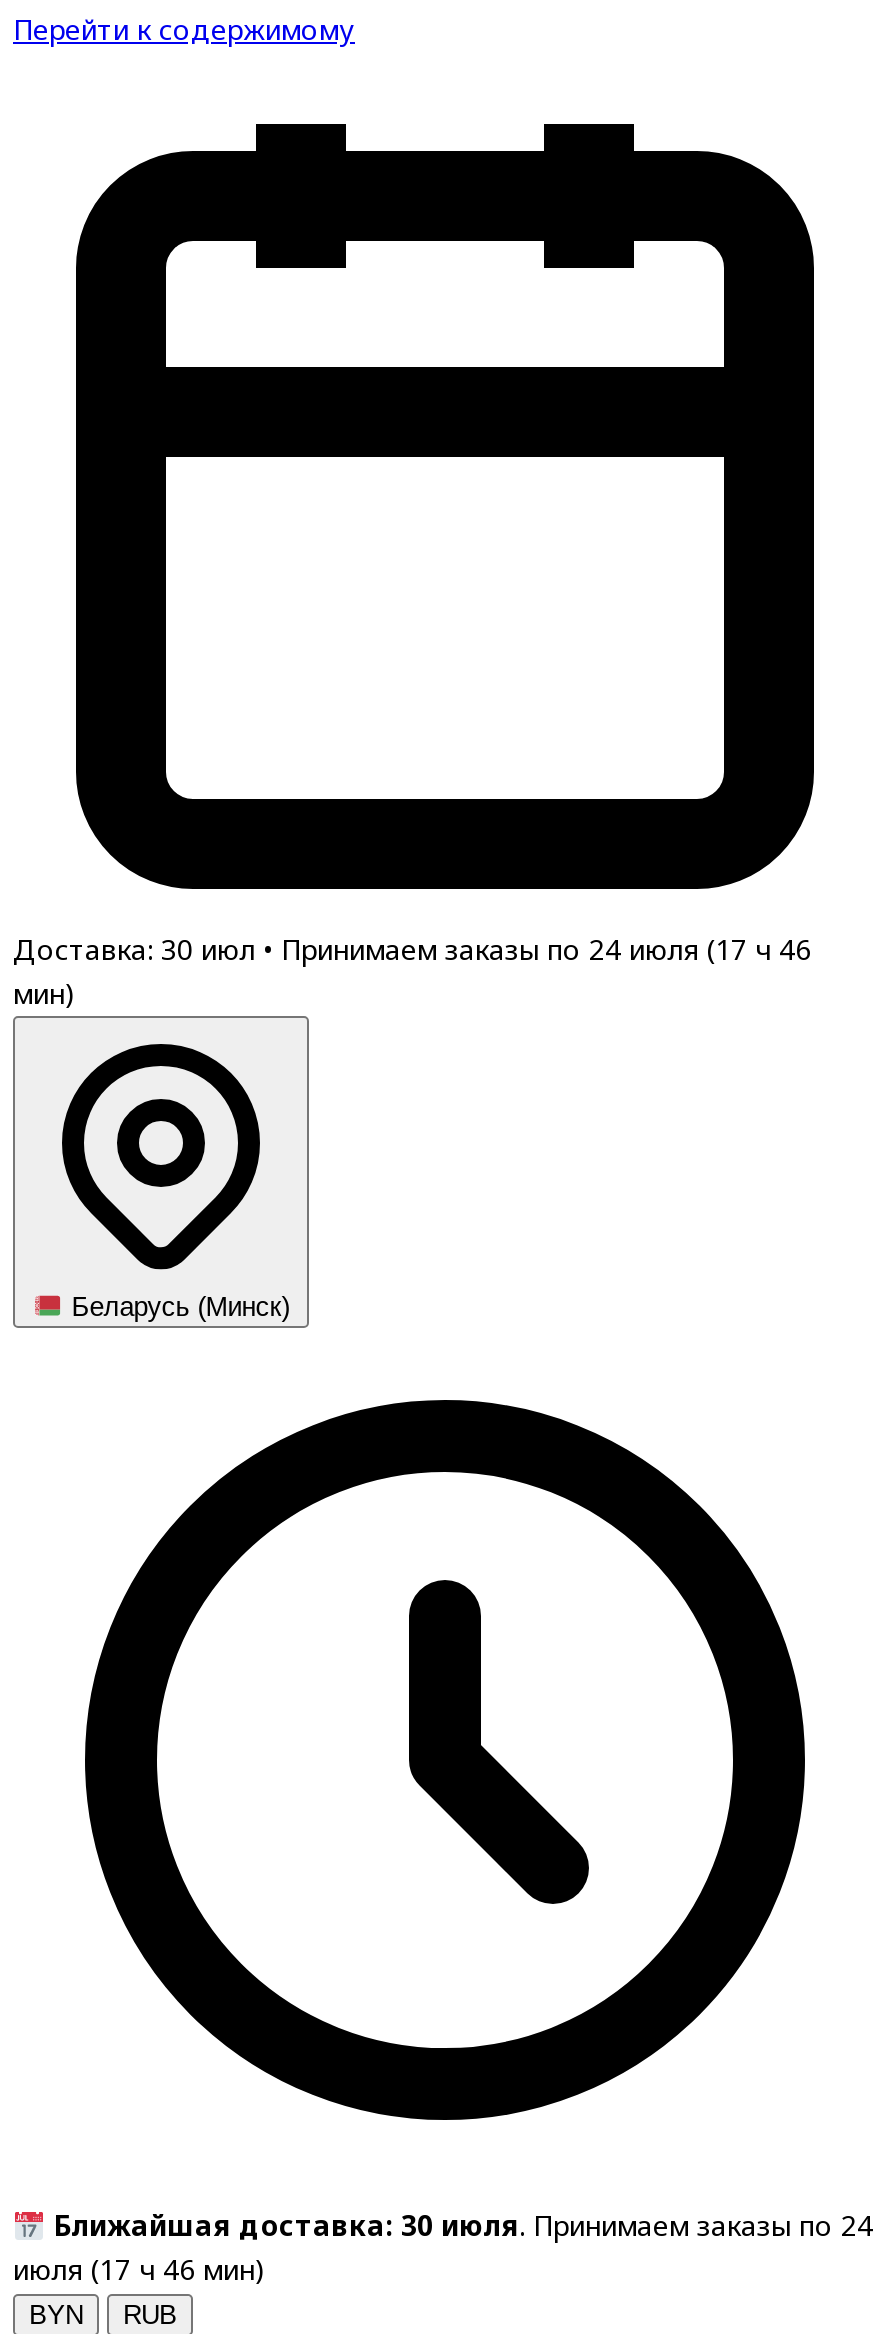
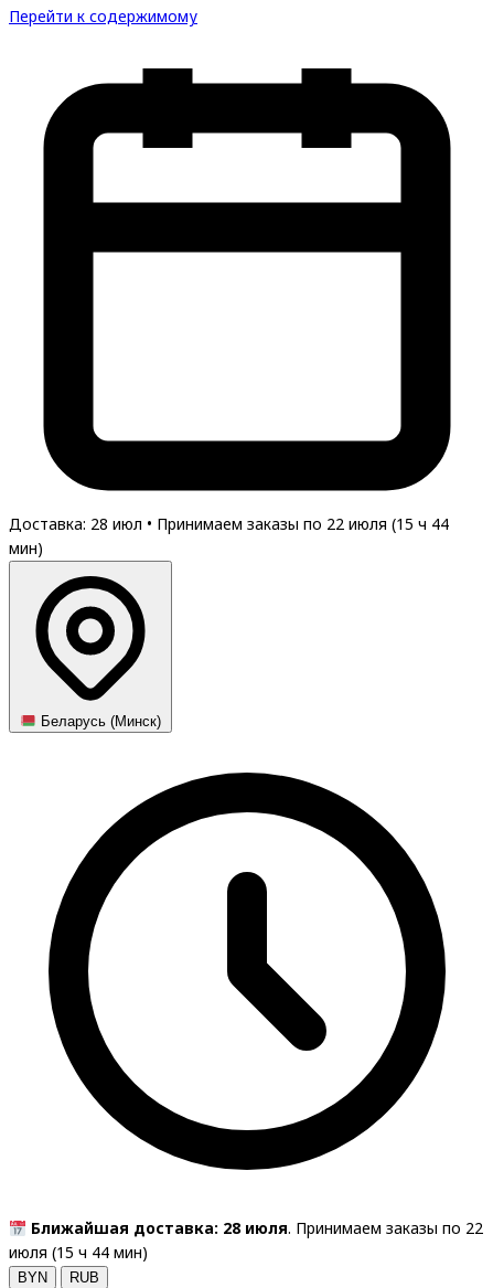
- Доставка: 30 июл • Принимаем заказы по 24 июля (17 ч 46
+ Доставка: 28 июл • Принимаем заказы по 22 июля (15 ч 44

- Ближайшая доставка: 30 июля. Принимаем заказы по 24
+ Ближайшая доставка: 28 июля. Принимаем заказы по 22

- июля (17 ч 46 мин)
+ июля (15 ч 44 мин)
